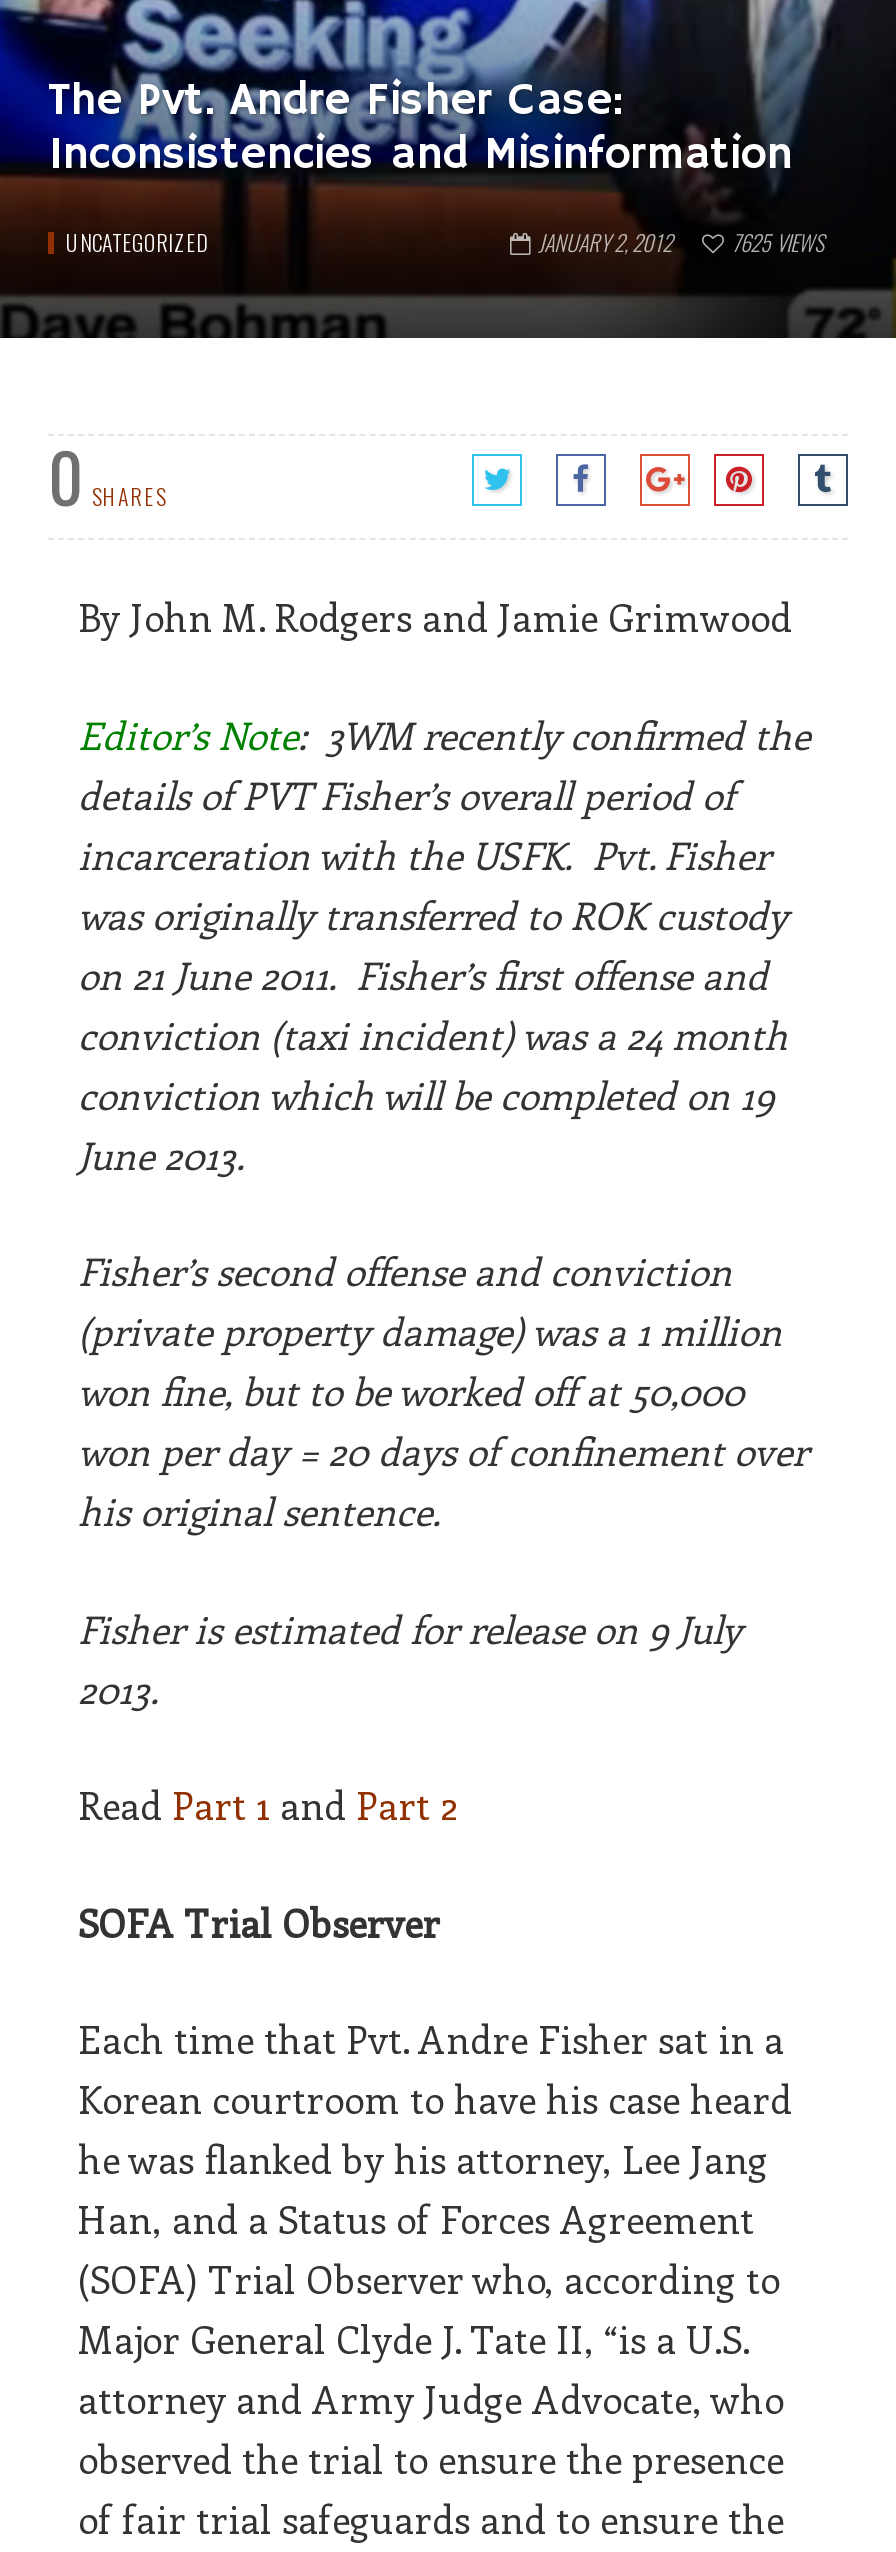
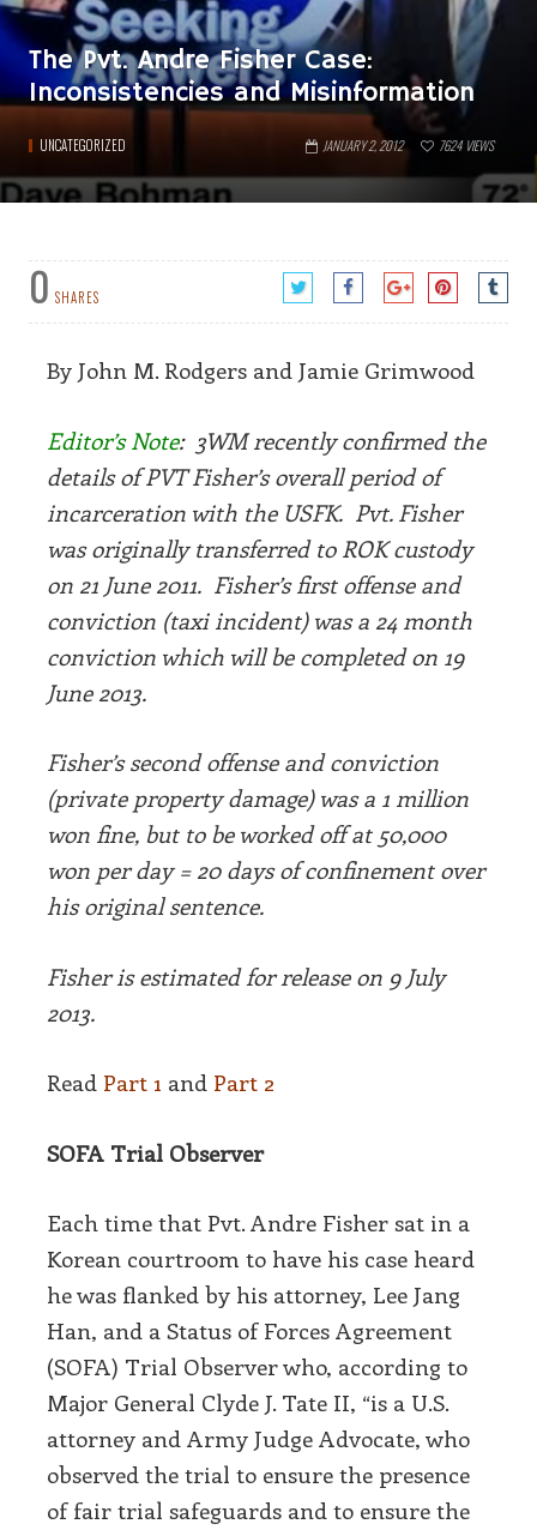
- JANUARY 2, 2012 7625 VIEWS
+ JANUARY 2, 2012 7624 VIEWS
